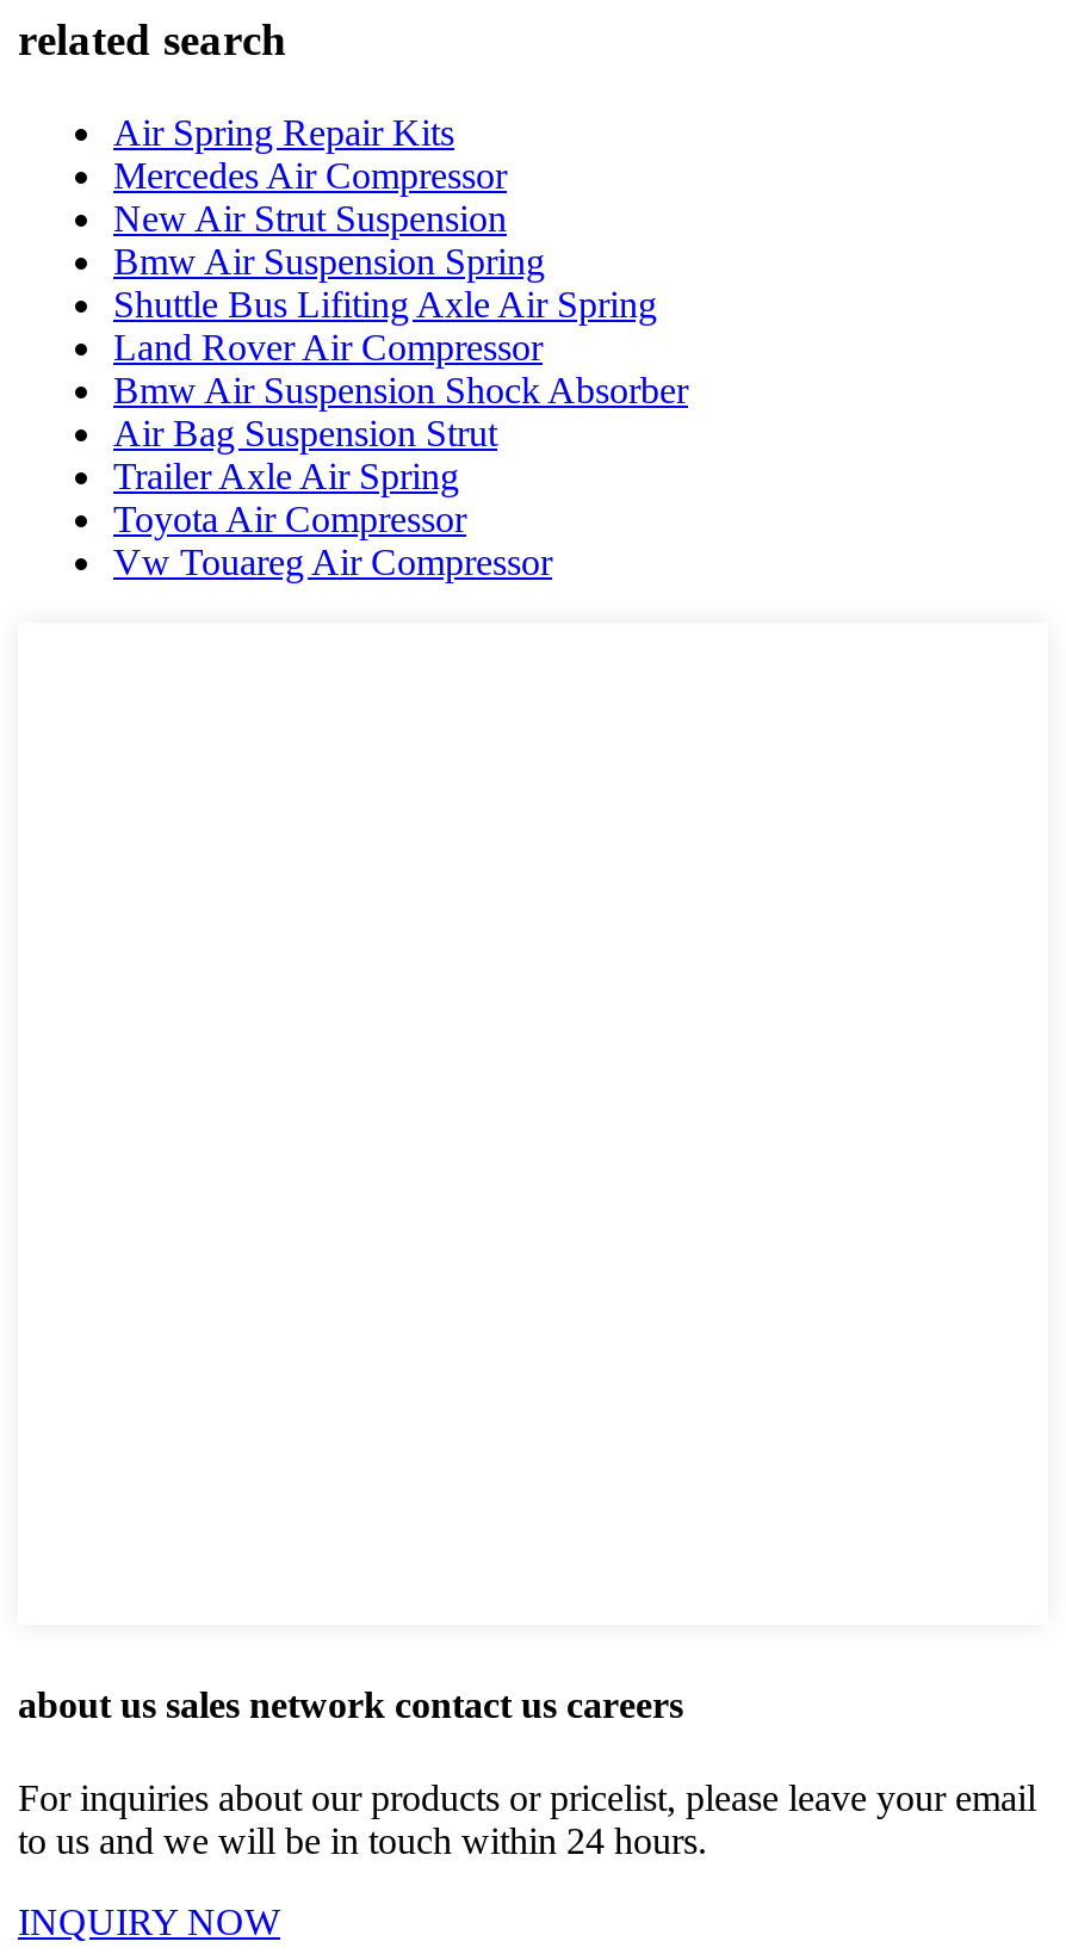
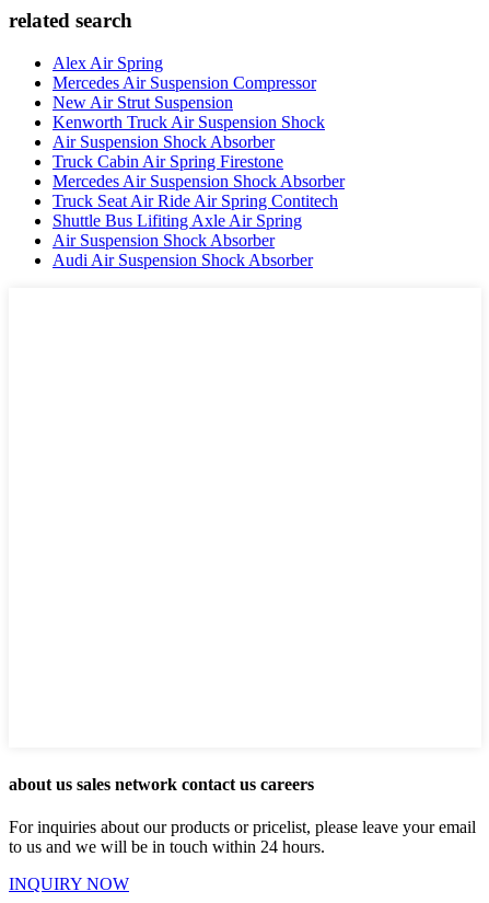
- Air Spring Repair Kits
- Mercedes Air Compressor
+ Alex Air Spring
+ Mercedes Air Suspension Compressor

- Bmw Air Suspension Spring
+ Kenworth Truck Air Suspension Shock
+ Air Suspension Shock Absorber
+ Truck Cabin Air Spring Firestone
+ Mercedes Air Suspension Shock Absorber
+ Truck Seat Air Ride Air Spring Contitech

moved down: Shuttle Bus Lifiting Axle Air Spring

- Land Rover Air Compressor
- Bmw Air Suspension Shock Absorber
- Air Bag Suspension Strut
- Trailer Axle Air Spring
- Toyota Air Compressor
- Vw Touareg Air Compressor
+ Air Suspension Shock Absorber
+ Audi Air Suspension Shock Absorber
